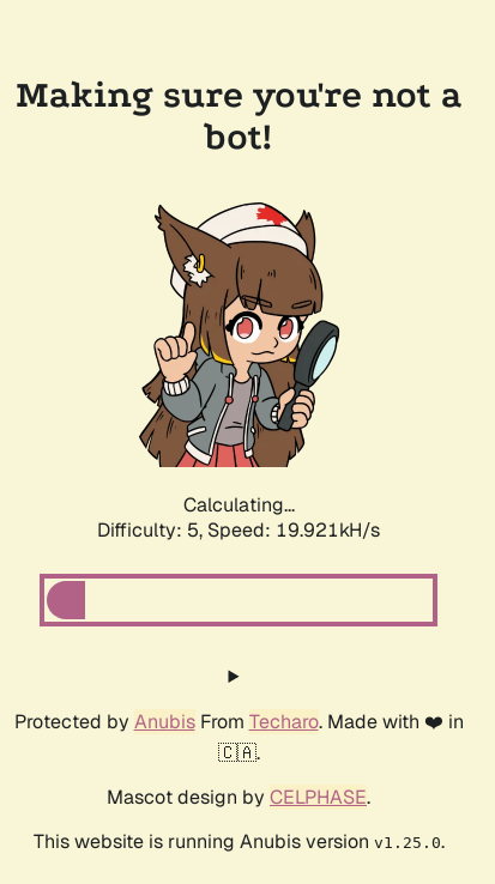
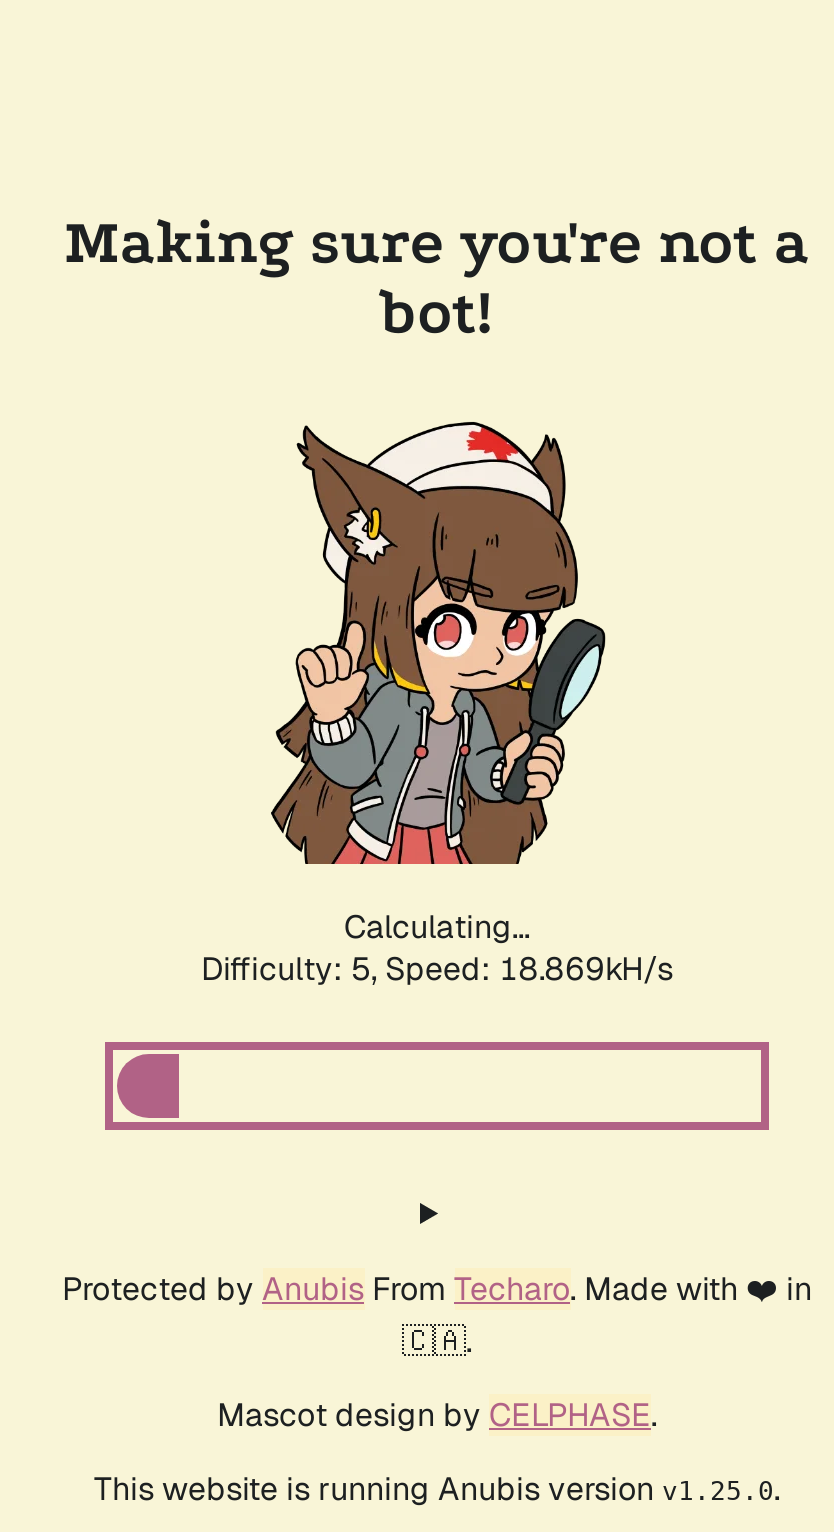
- Difficulty: 5, Speed: 19.921kH/s
+ Difficulty: 5, Speed: 18.869kH/s
